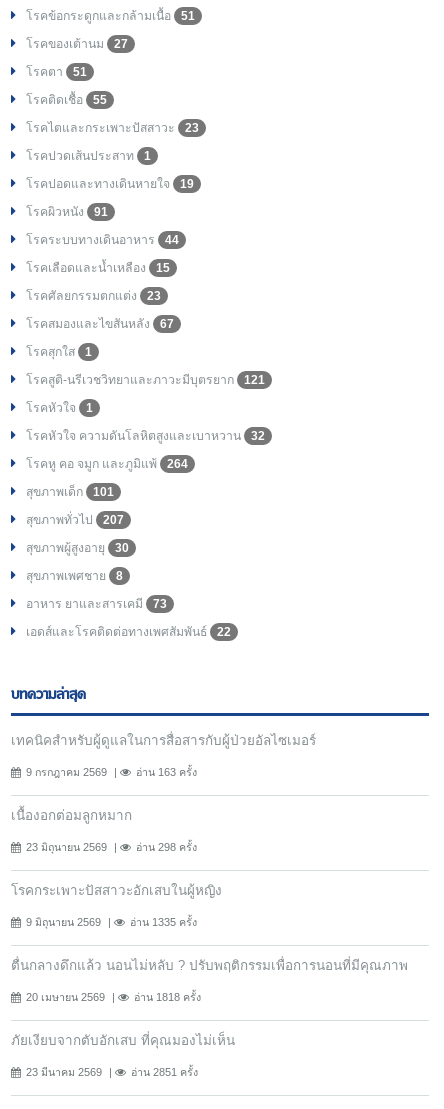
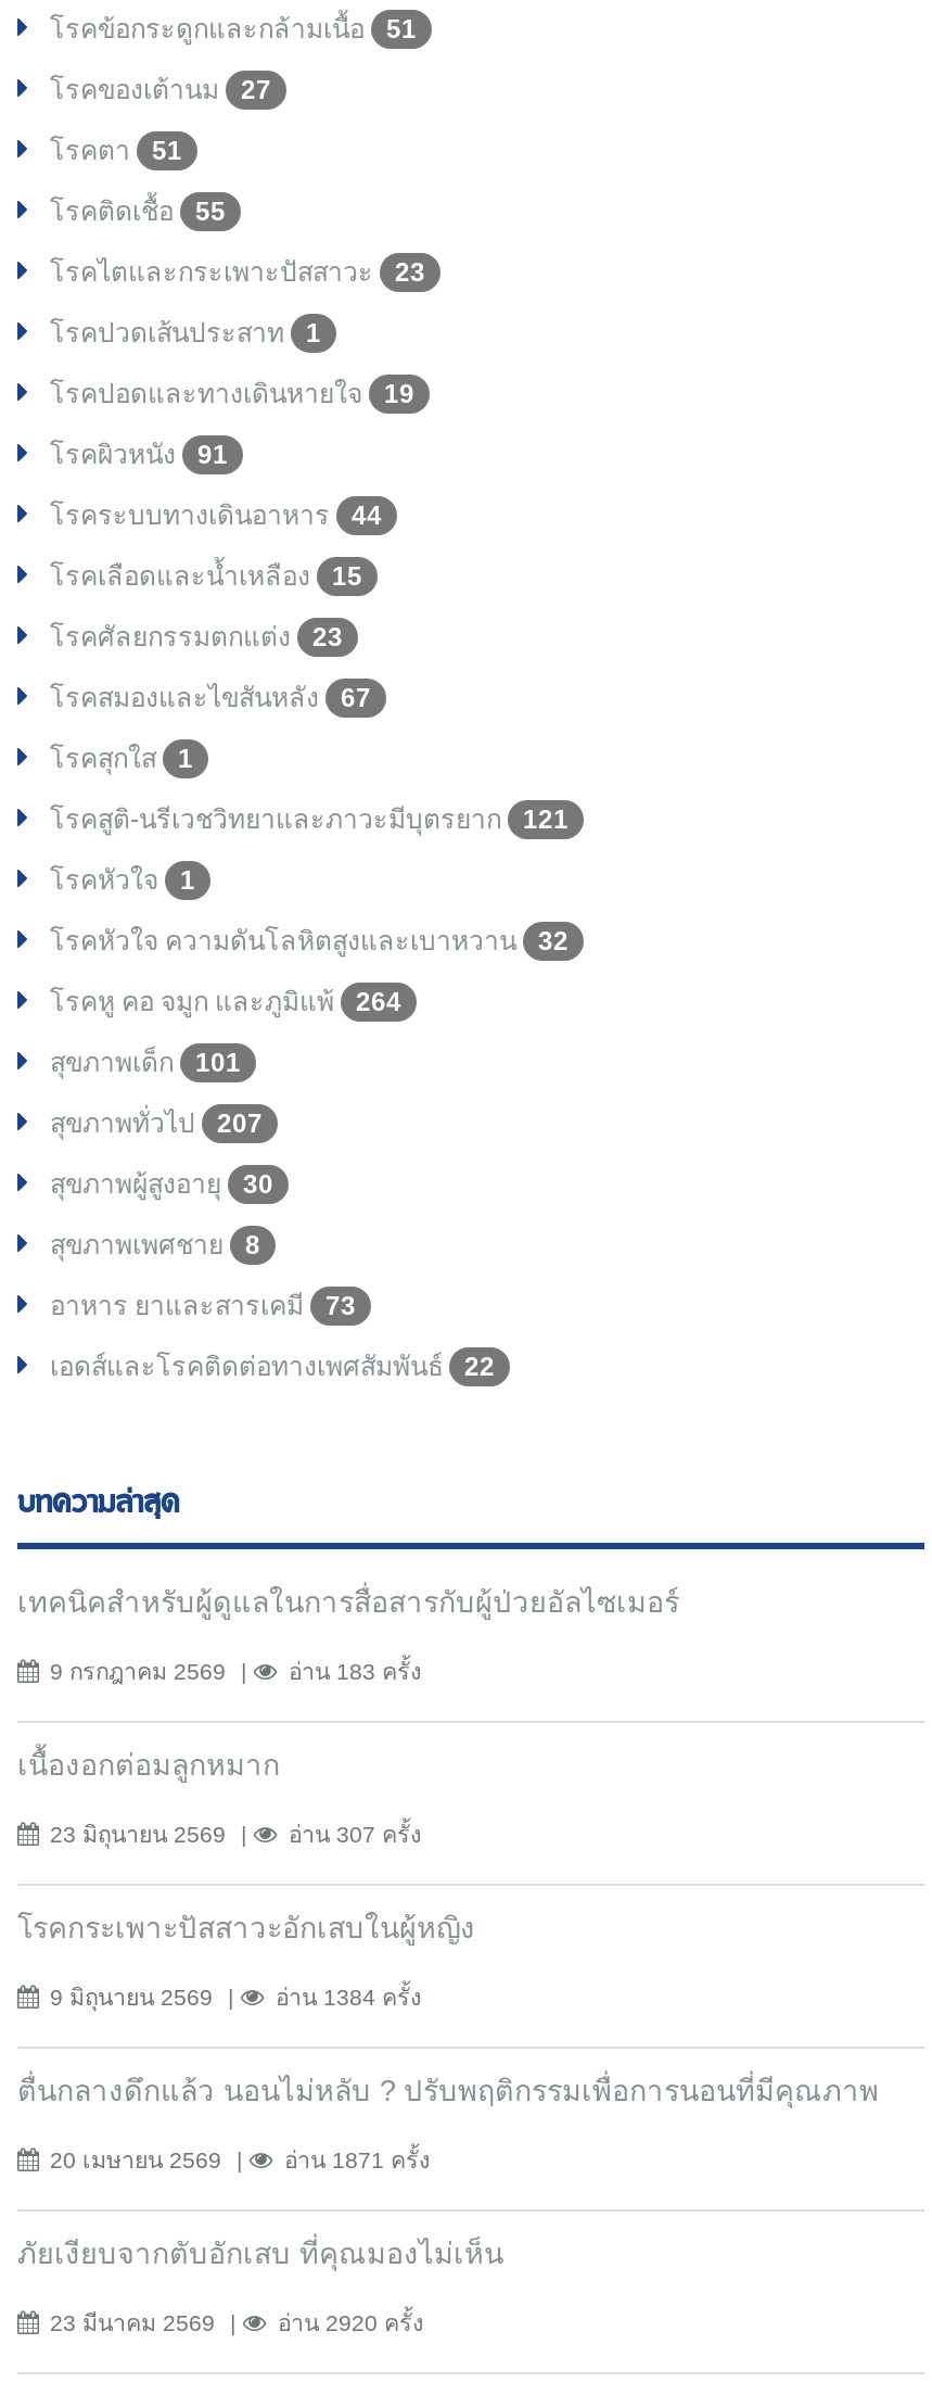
- อ่าน 163 ครั้ง
+ อ่าน 183 ครั้ง

- อ่าน 298 ครั้ง
+ อ่าน 307 ครั้ง

- อ่าน 1335 ครั้ง
+ อ่าน 1384 ครั้ง

- อ่าน 1818 ครั้ง
+ อ่าน 1871 ครั้ง

- อ่าน 2851 ครั้ง
+ อ่าน 2920 ครั้ง
